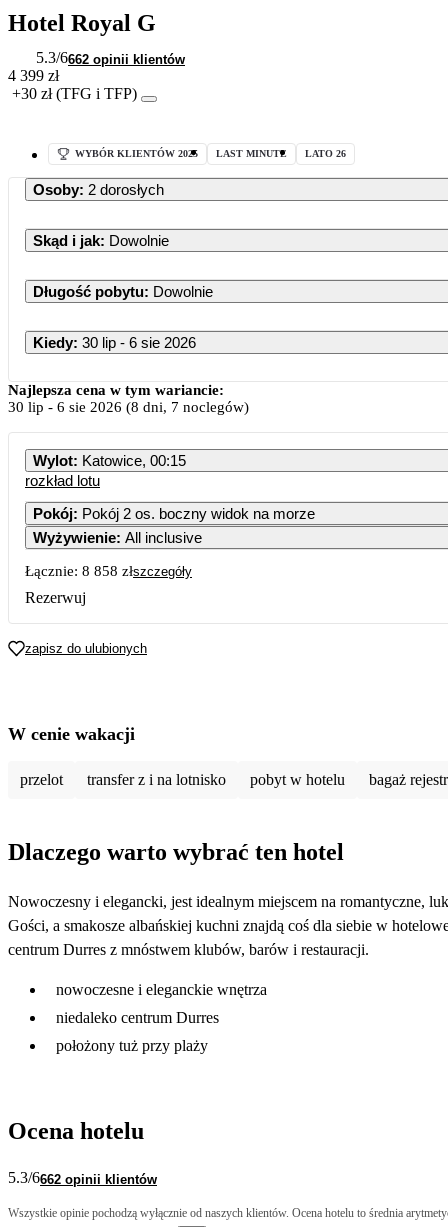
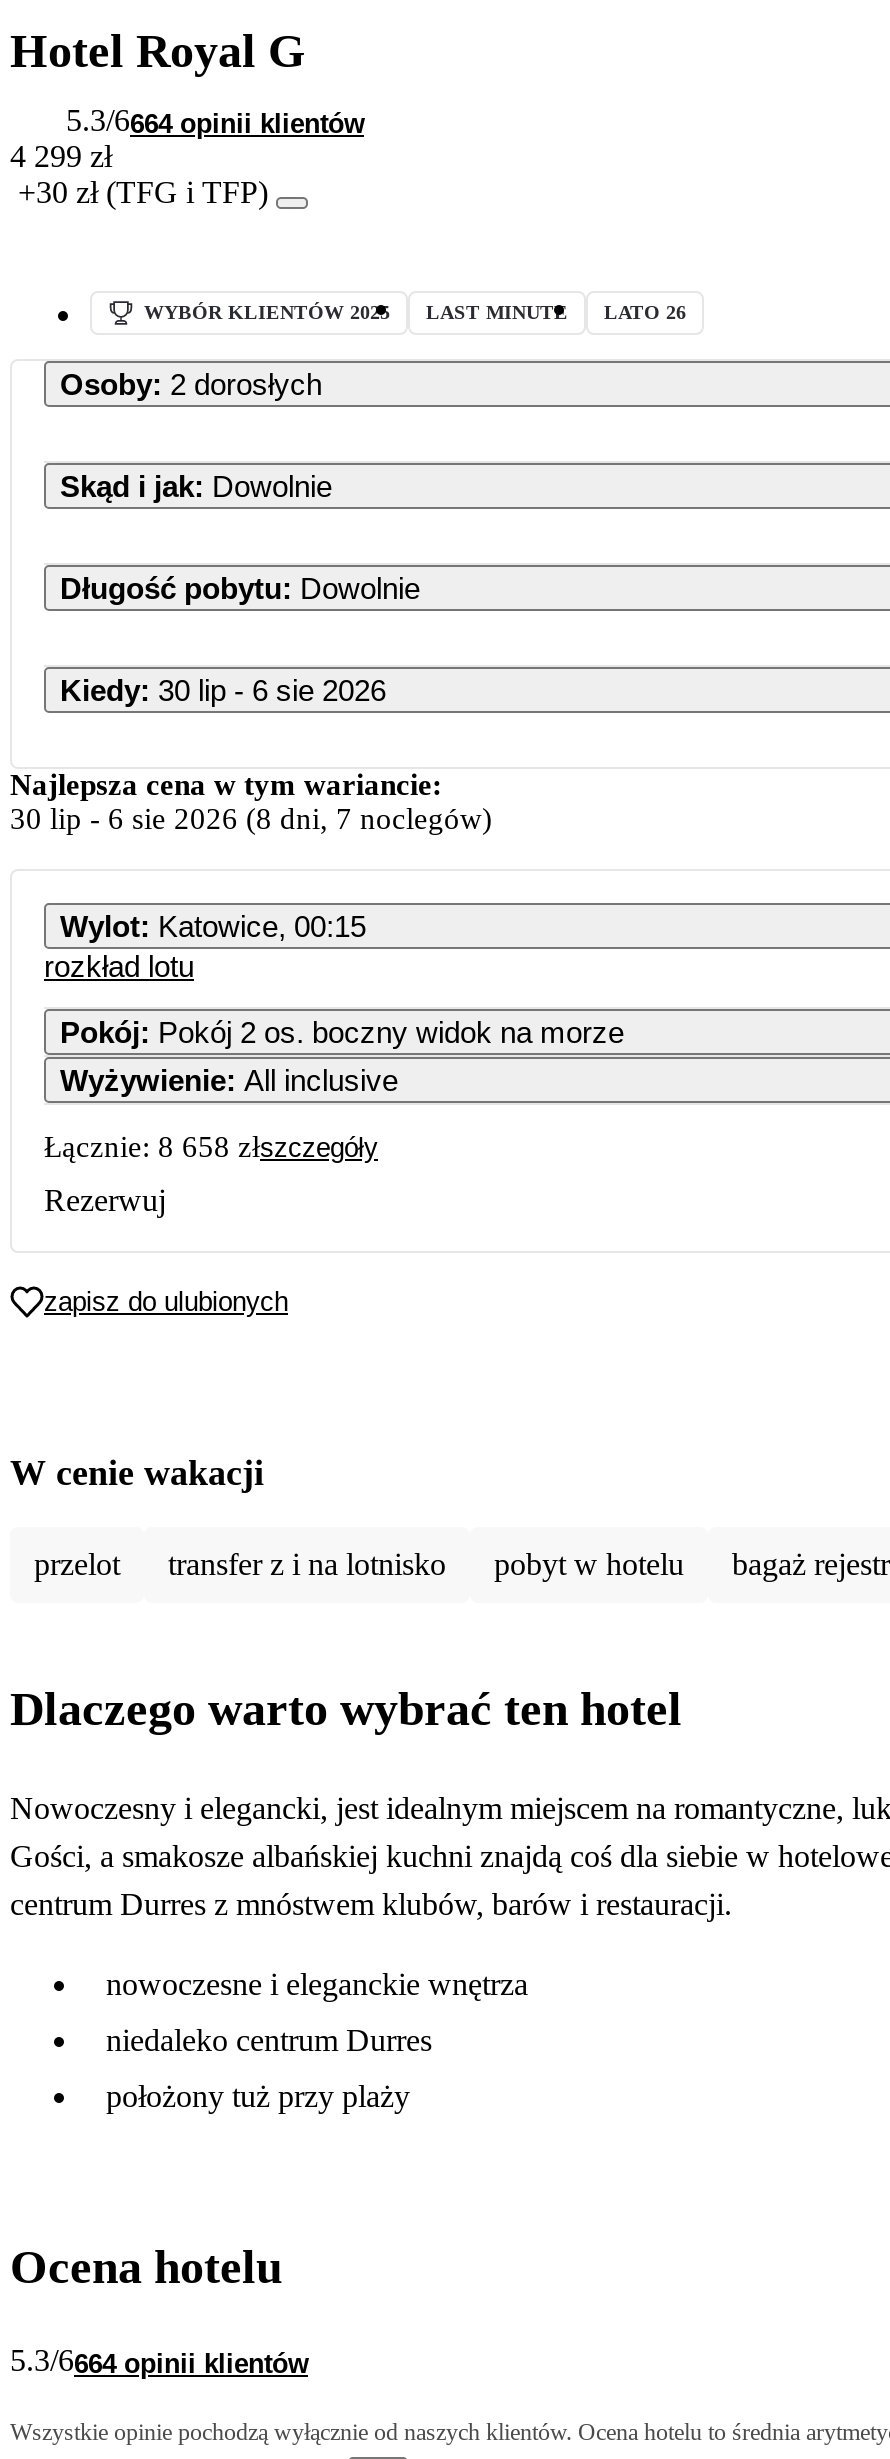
- 5.3/6662 opinii klientów
+ 5.3/6664 opinii klientów

- 4 399 zł
+ 4 299 zł

- Łącznie: 8 858 złszczegóły
+ Łącznie: 8 658 złszczegóły

- 5.3/6662 opinii klientów
+ 5.3/6664 opinii klientów
